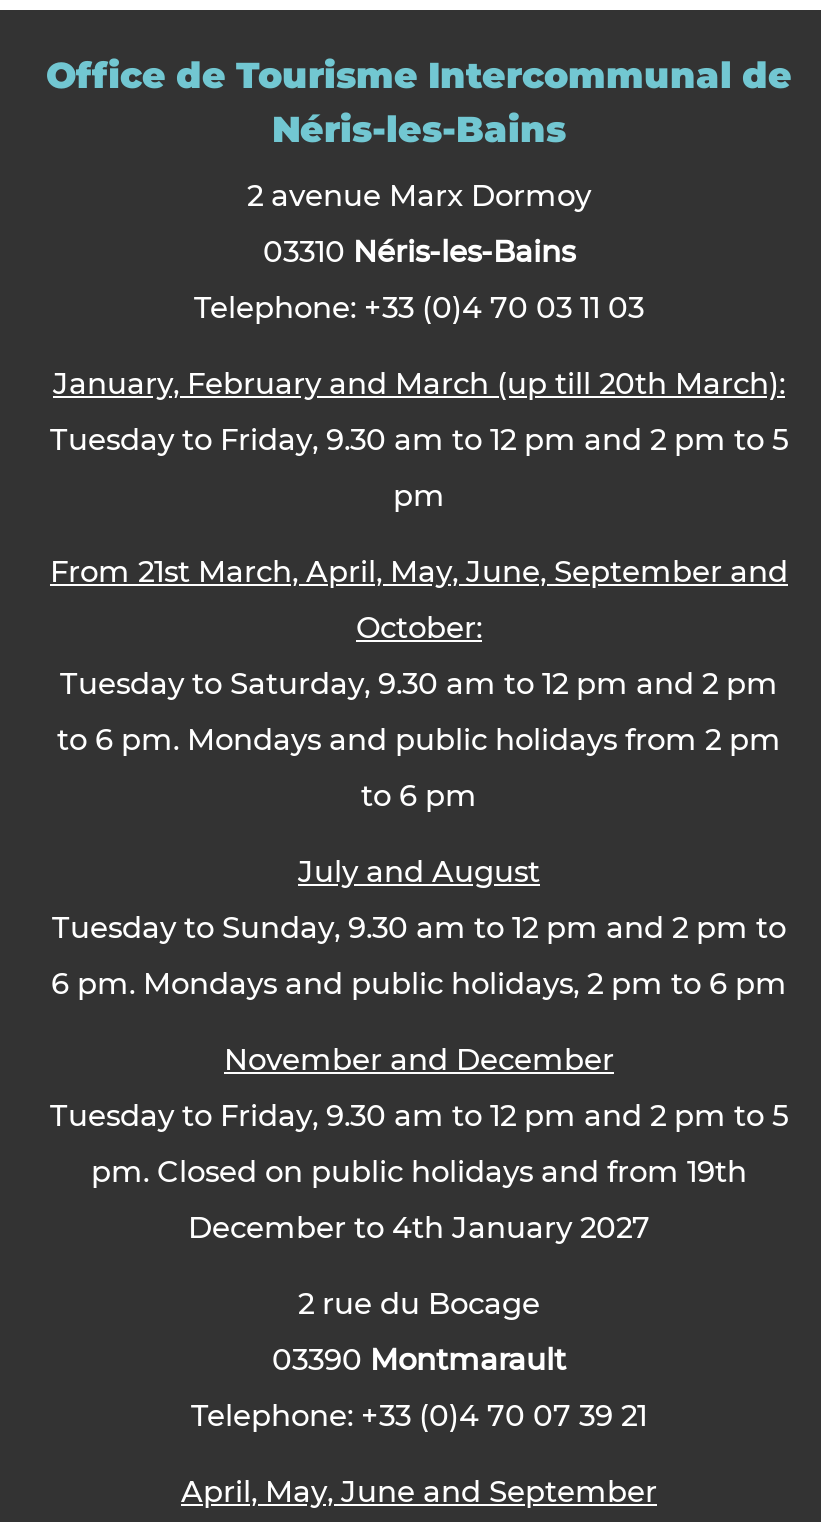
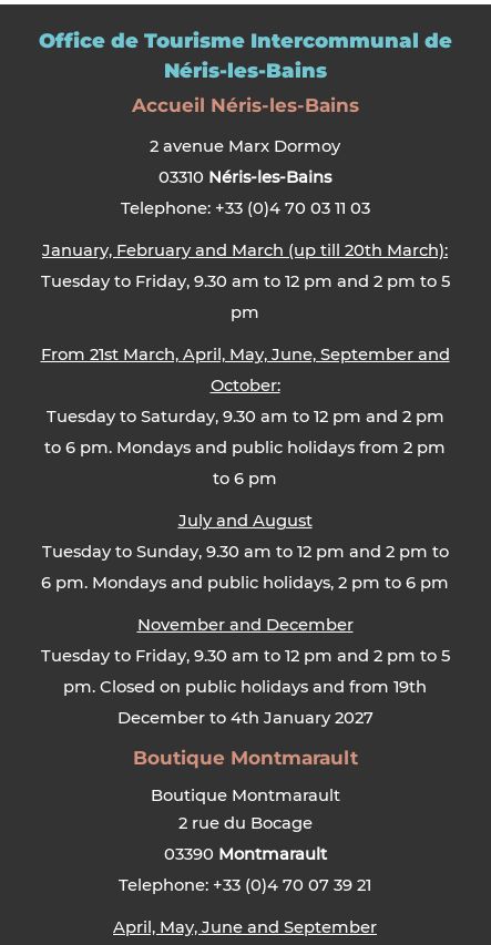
+ Accueil Néris-les-Bains

+ Boutique Montmarault
+ Boutique Montmarault
